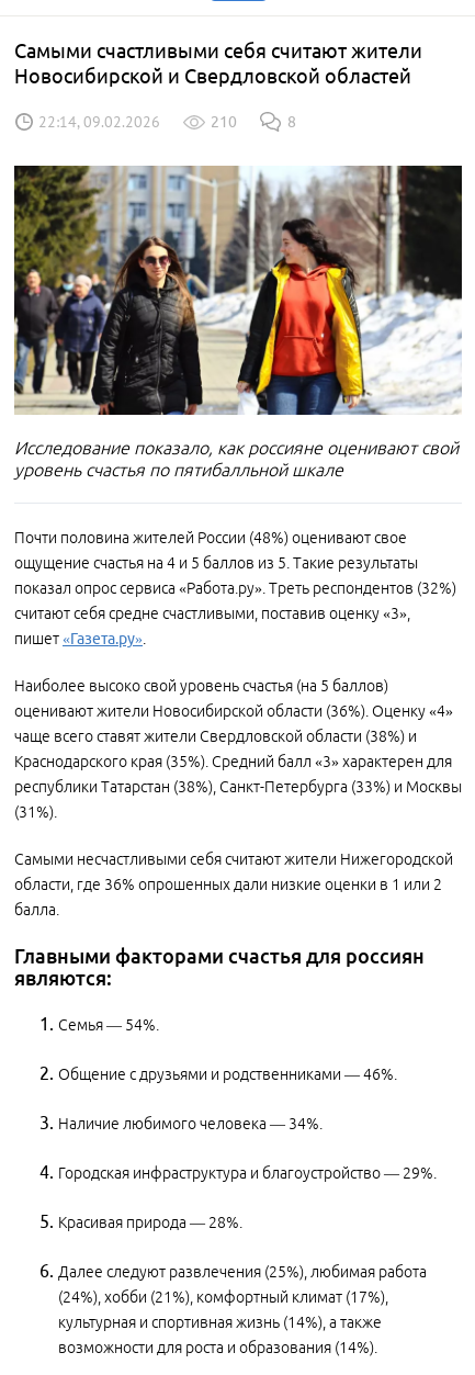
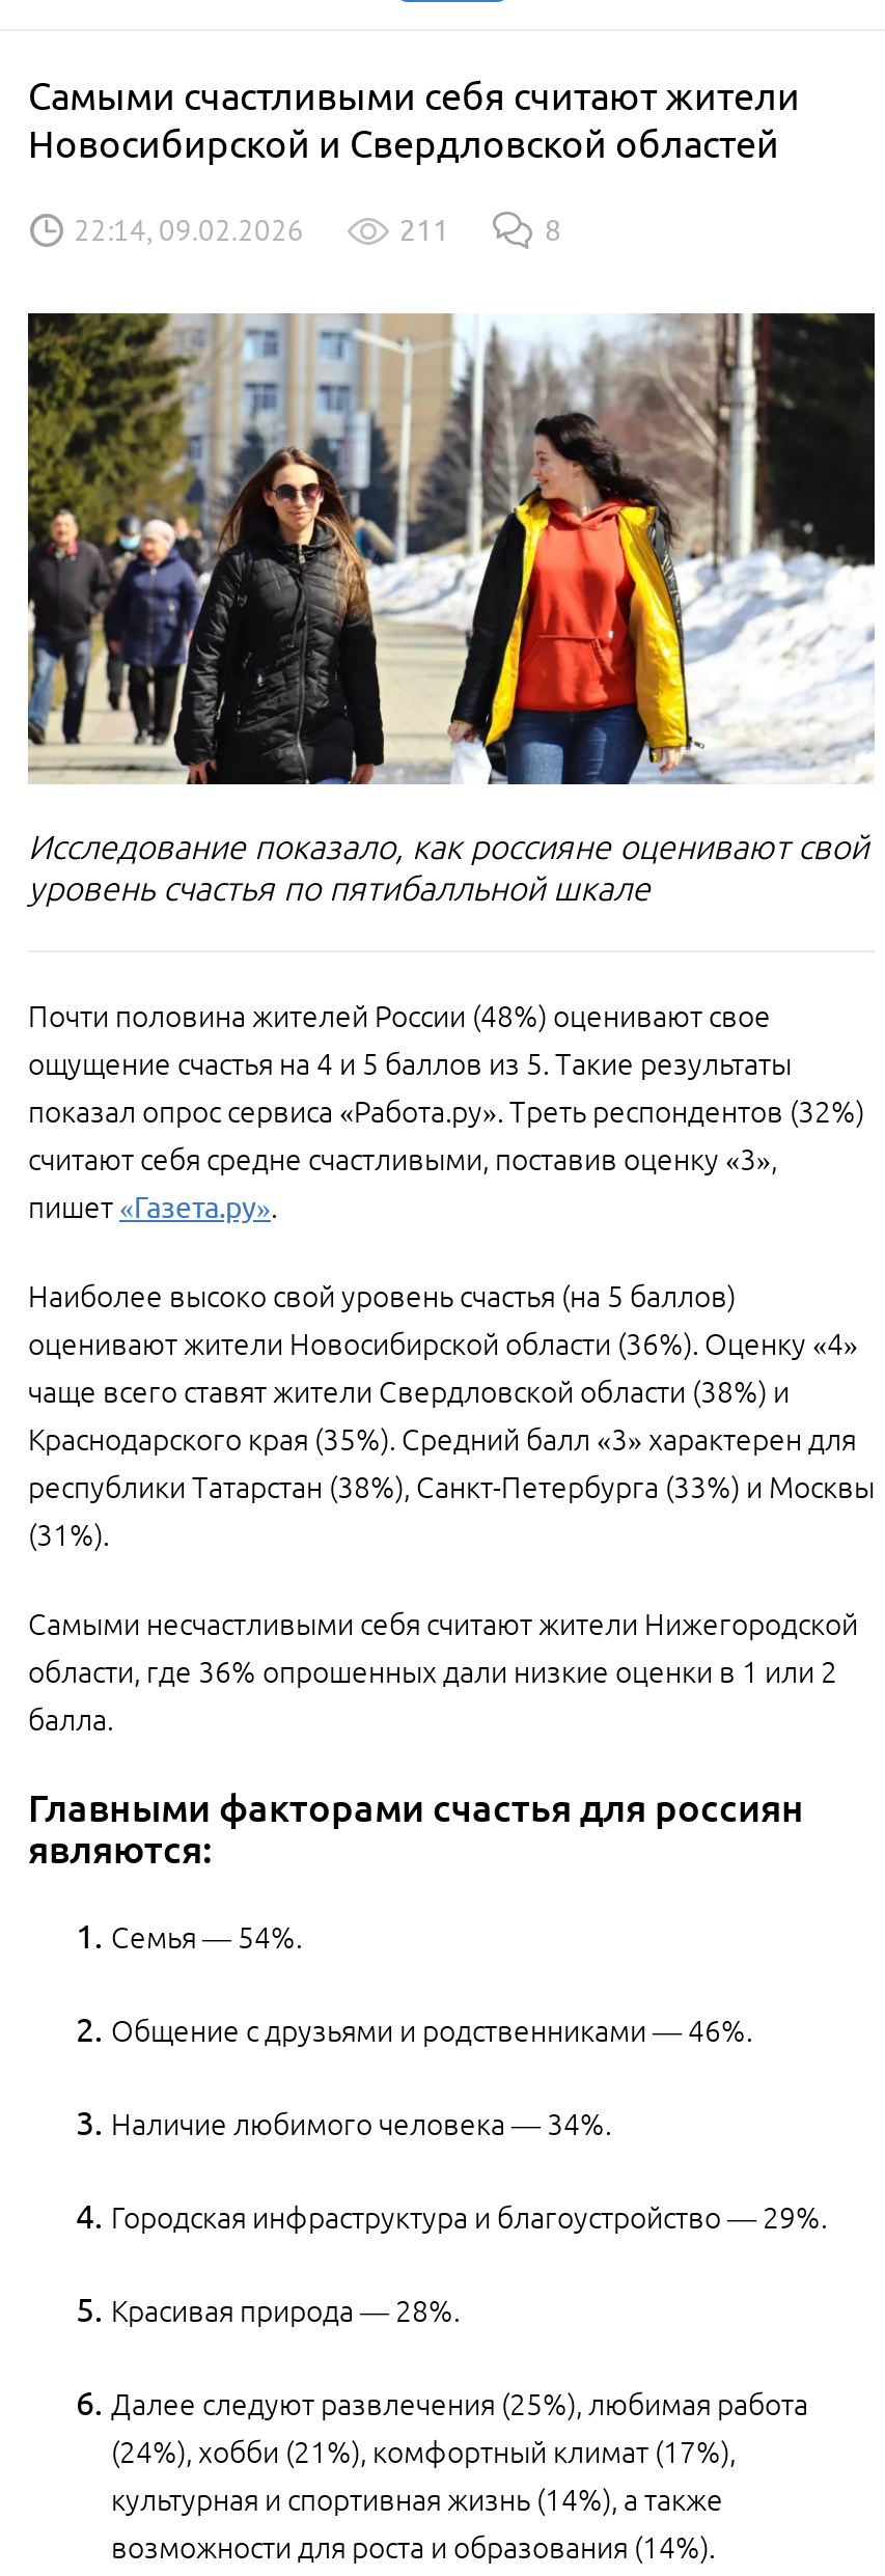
- 210
+ 211
